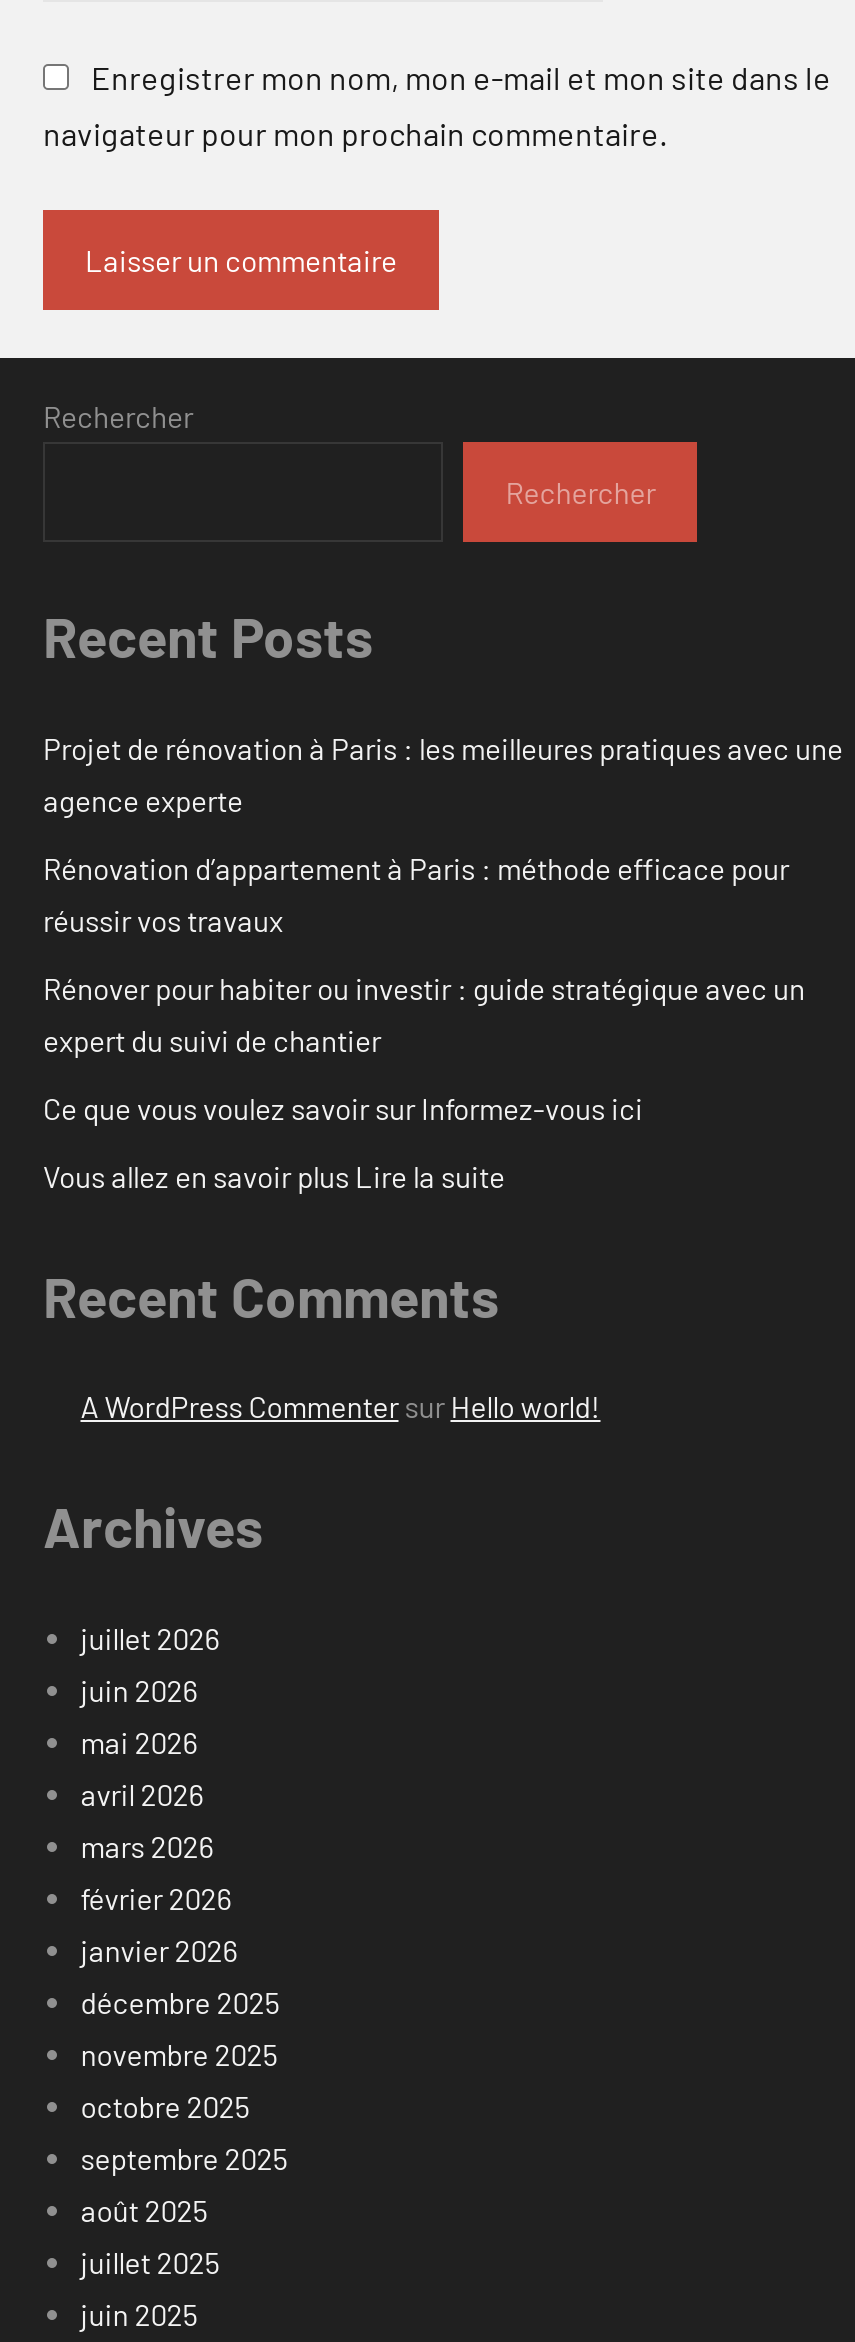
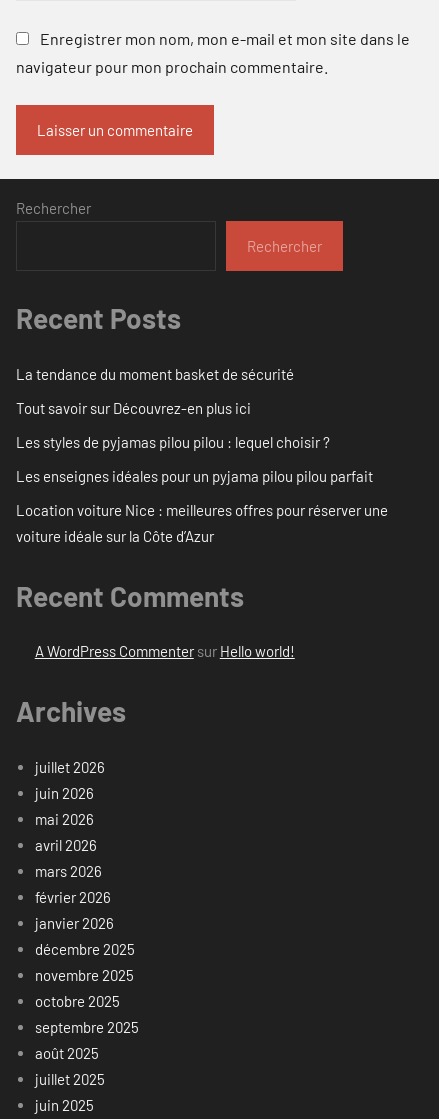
- Projet de rénovation à Paris : les meilleures pratiques avec une
- agence experte
+ La tendance du moment basket de sécurité

- Rénovation d’appartement à Paris : méthode efficace pour
- réussir vos travaux
+ Tout savoir sur Découvrez-en plus ici

- Rénover pour habiter ou investir : guide stratégique avec un
- expert du suivi de chantier
+ Les styles de pyjamas pilou pilou : lequel choisir ?

- Ce que vous voulez savoir sur Informez-vous ici
+ Les enseignes idéales pour un pyjama pilou pilou parfait

- Vous allez en savoir plus Lire la suite
+ Location voiture Nice : meilleures offres pour réserver une
+ voiture idéale sur la Côte d’Azur
